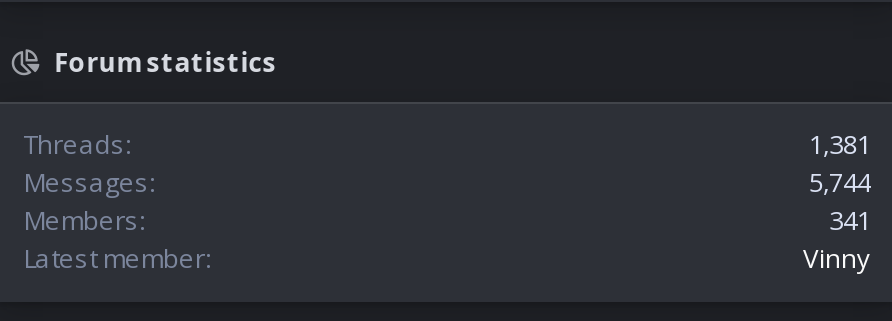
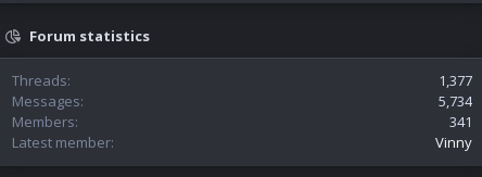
- 1,381
+ 1,377

- 5,744
+ 5,734
